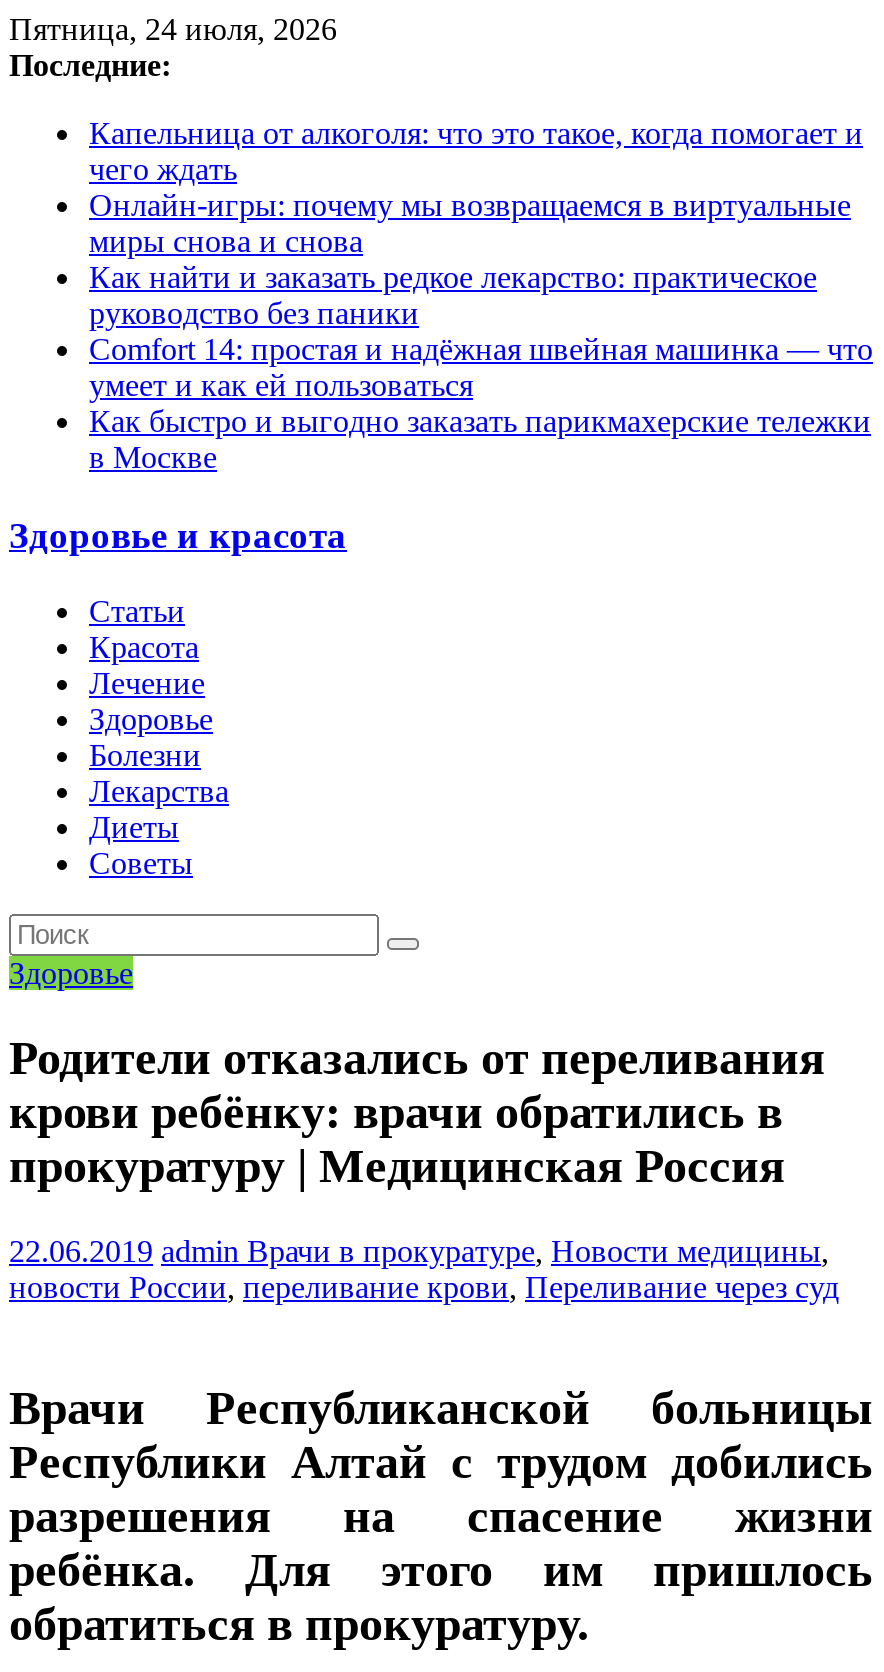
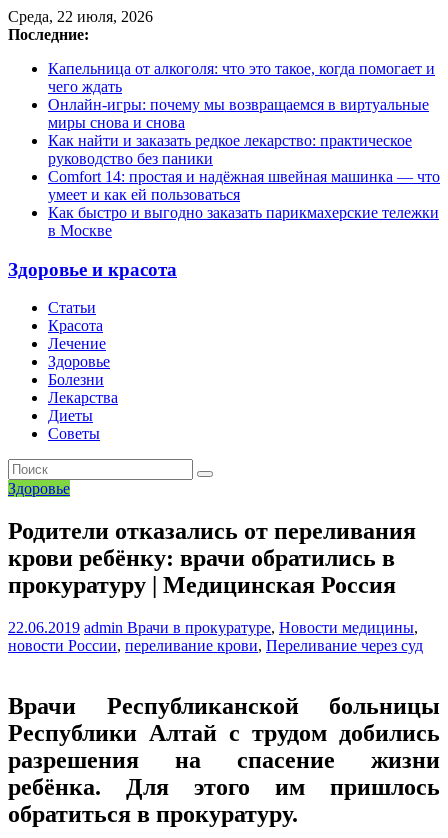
- Пятница, 24 июля, 2026
+ Среда, 22 июля, 2026
